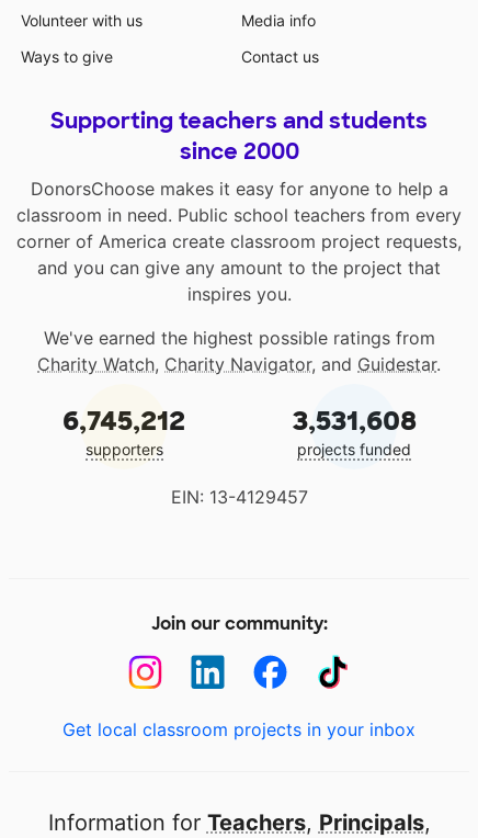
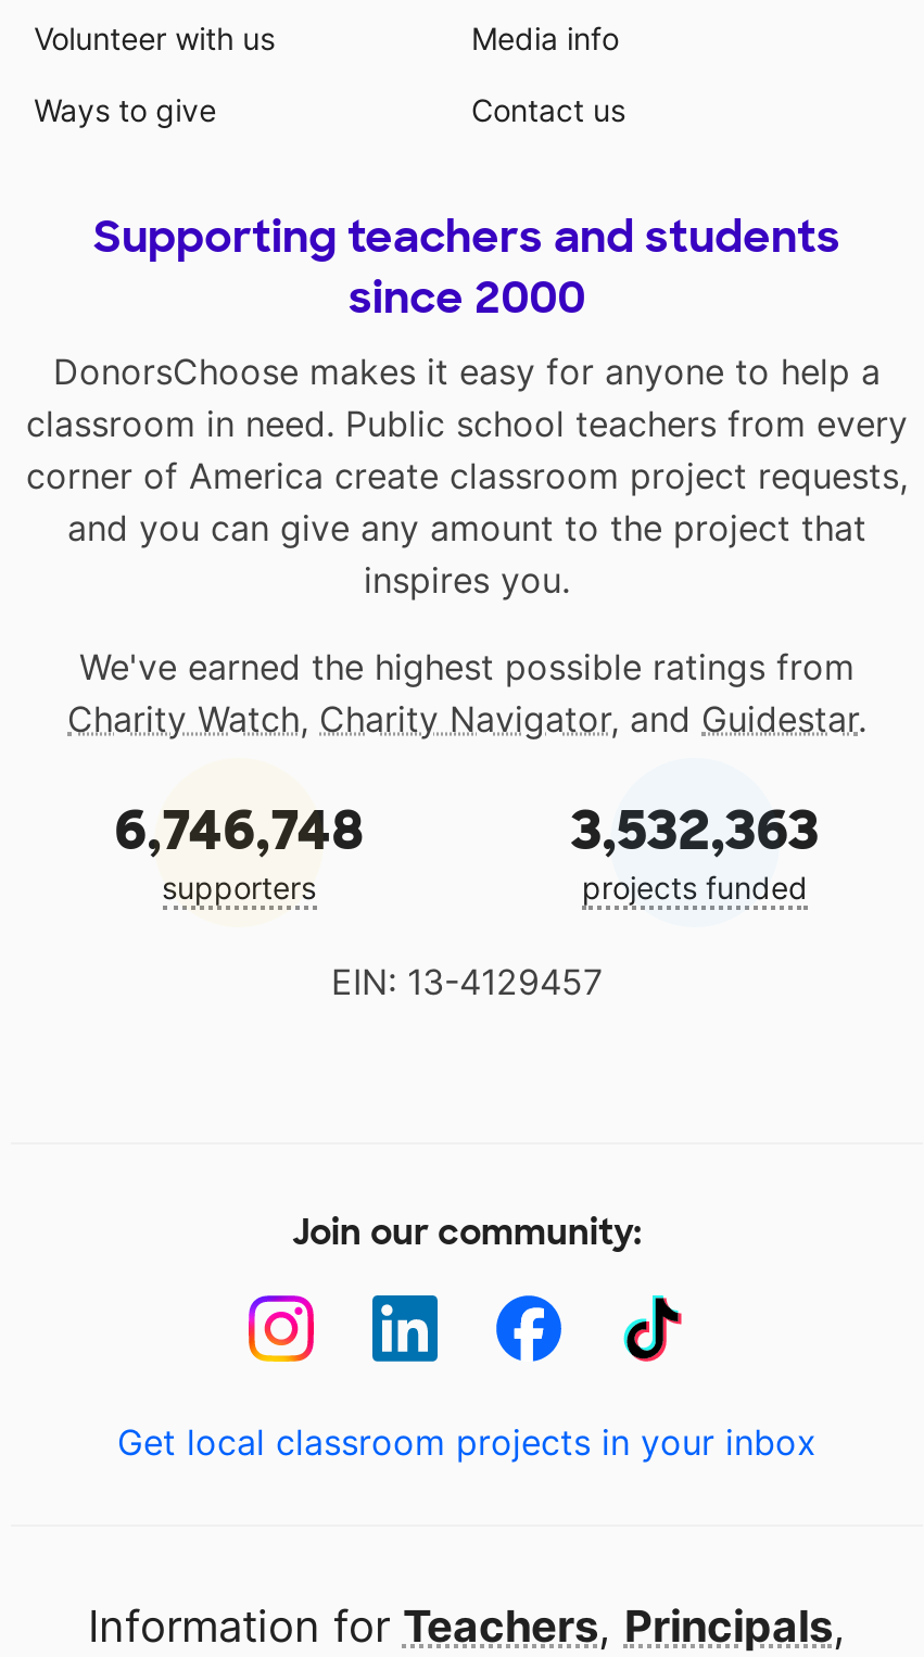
- 6,745,212
+ 6,746,748

- 3,531,608
+ 3,532,363
